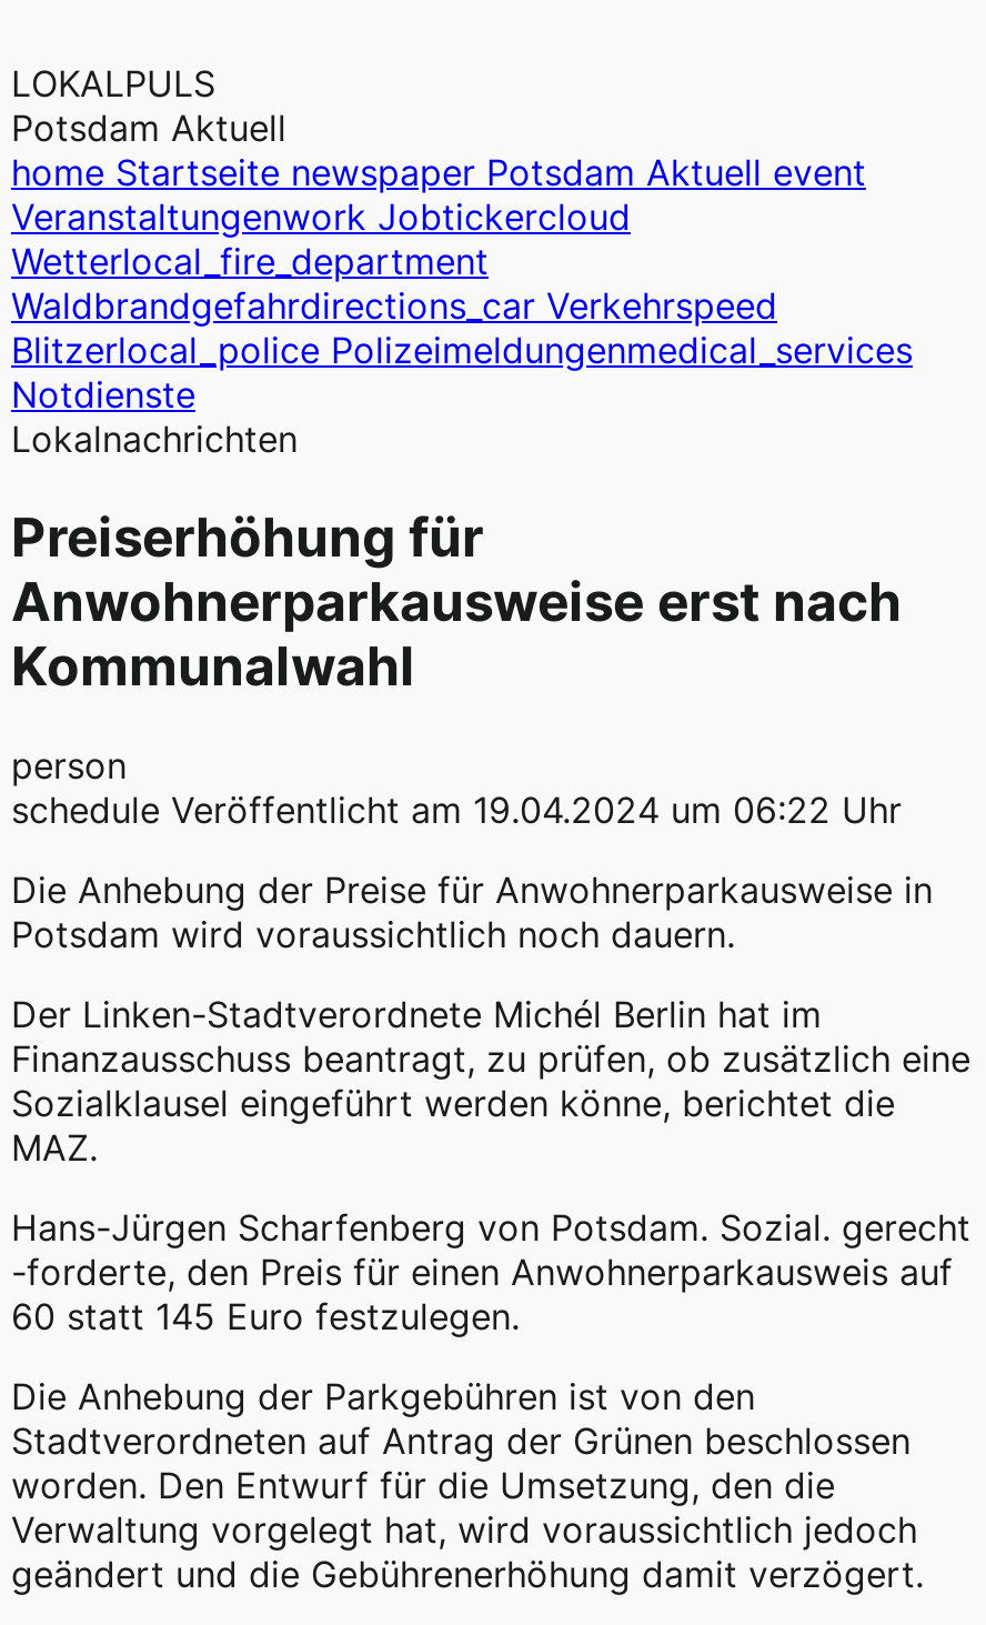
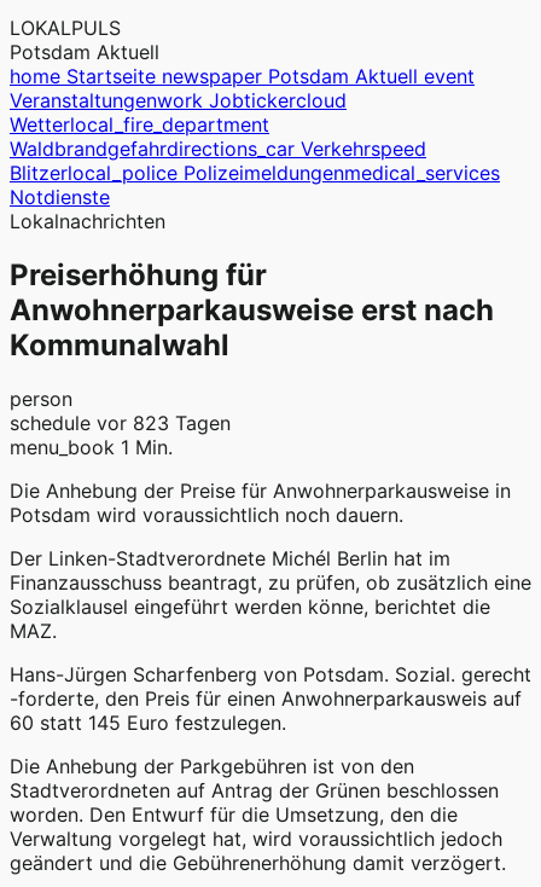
- schedule Veröffentlicht am 19.04.2024 um 06:22 Uhr
+ schedule vor 823 Tagen
+ menu_book 1 Min.
